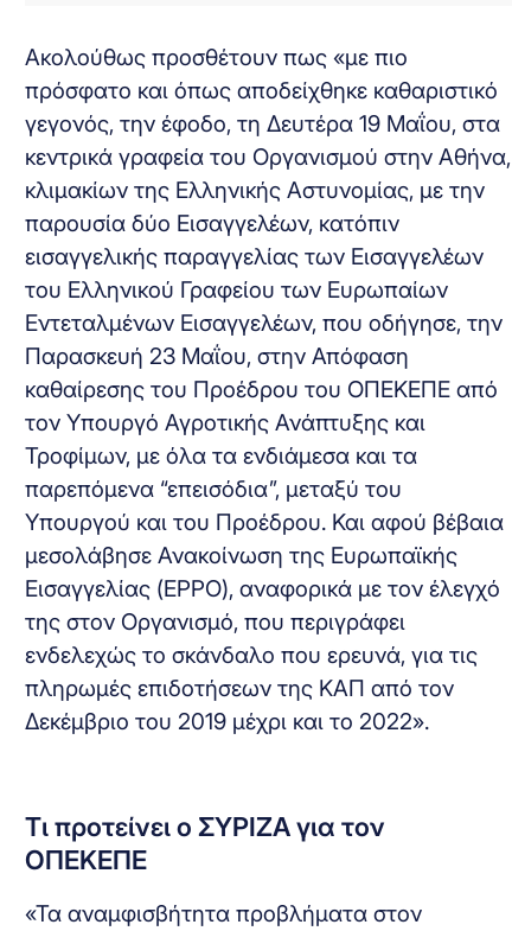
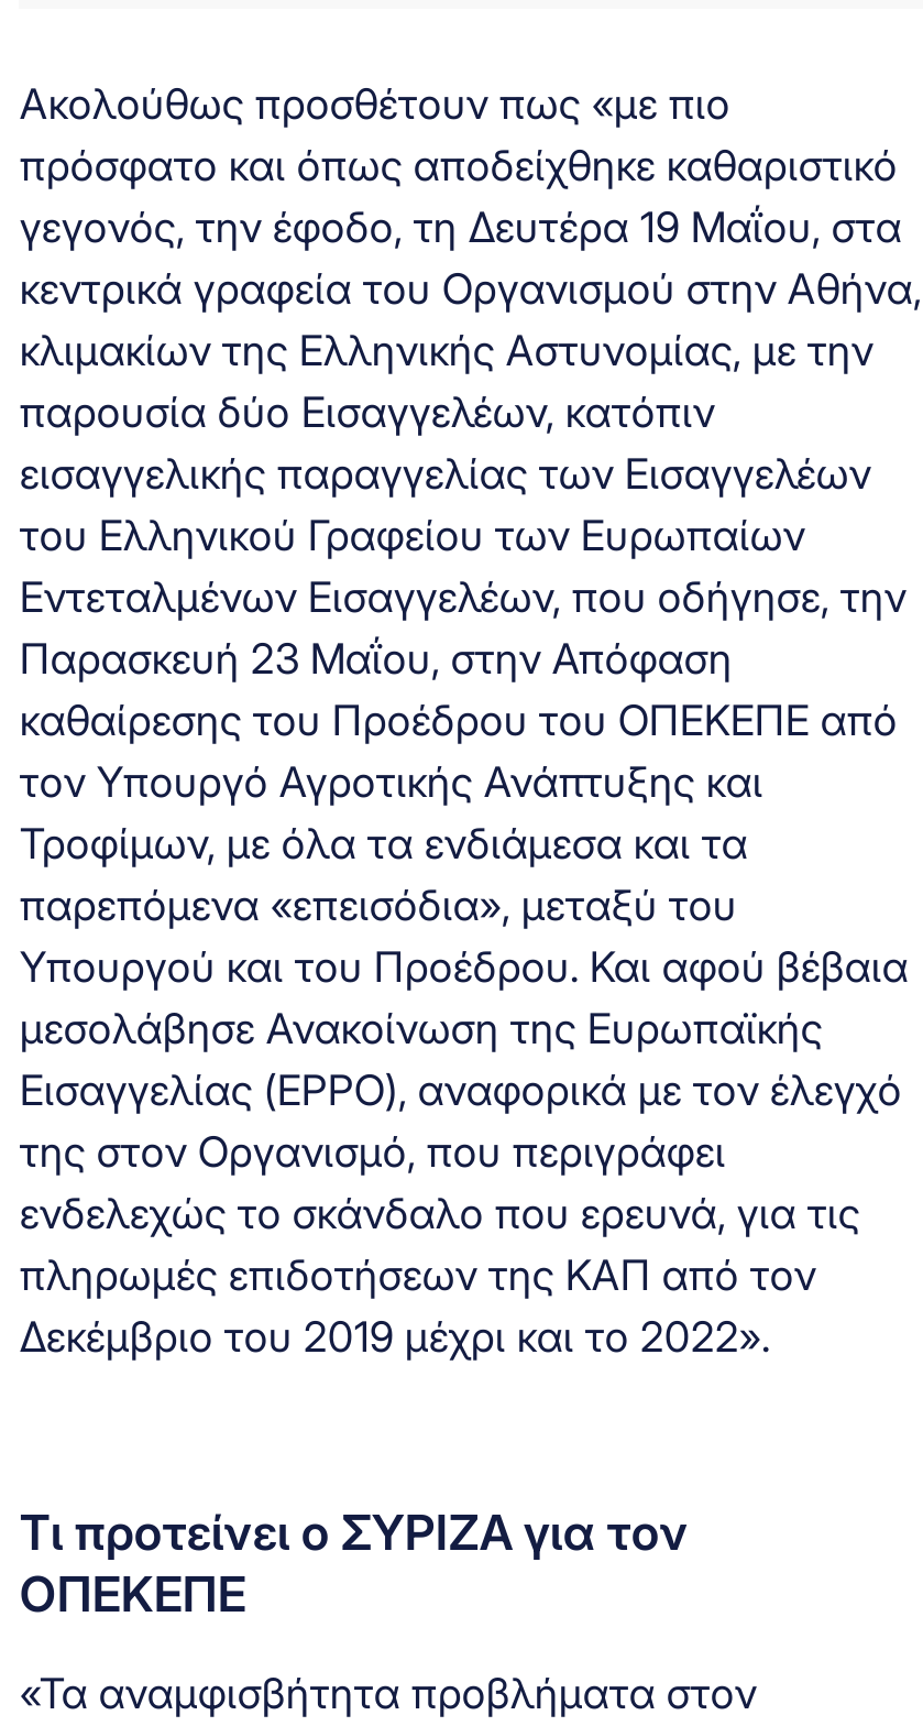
- παρεπόμενα “επεισόδια”, μεταξύ του
+ παρεπόμενα «επεισόδια», μεταξύ του
